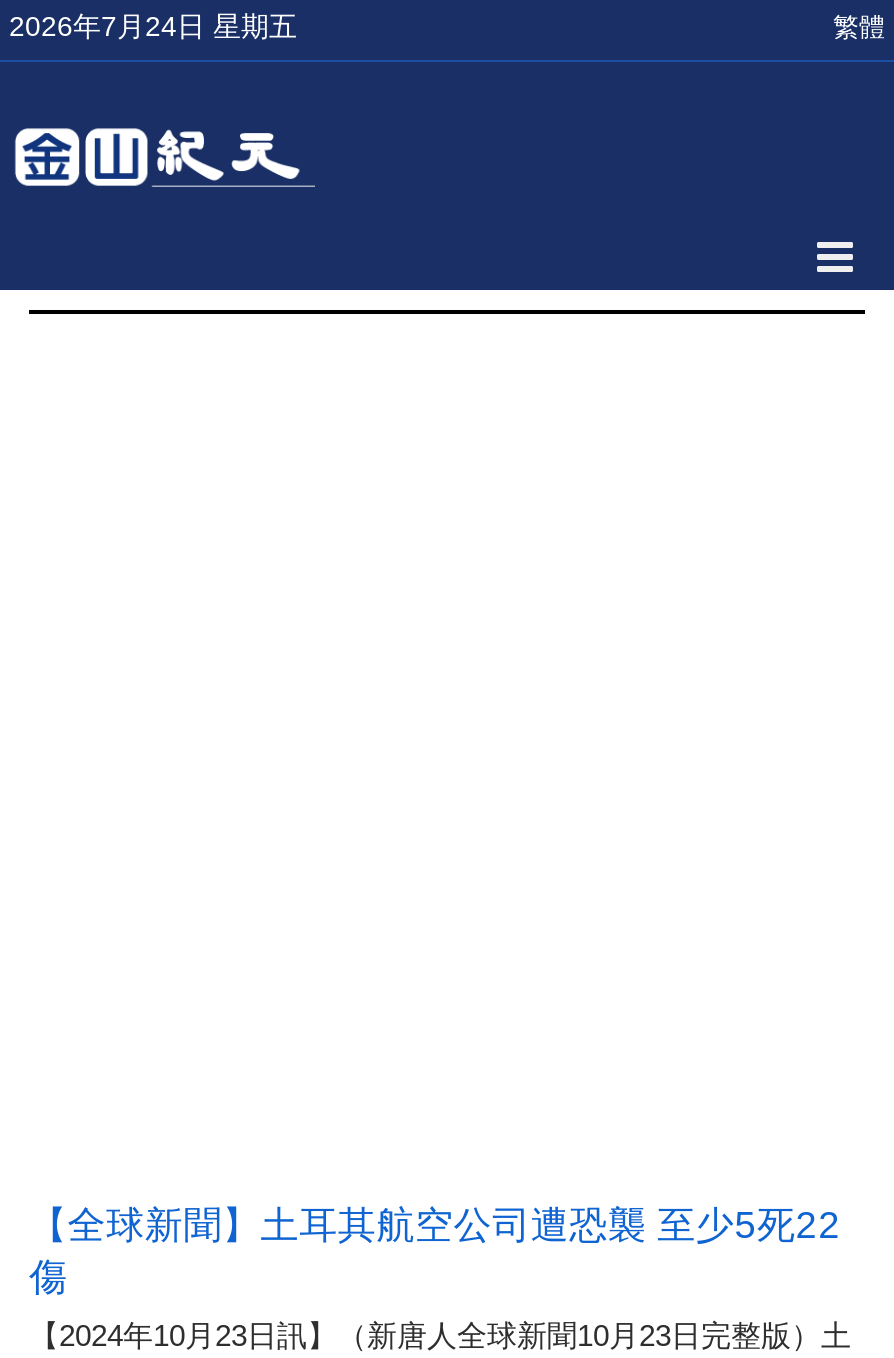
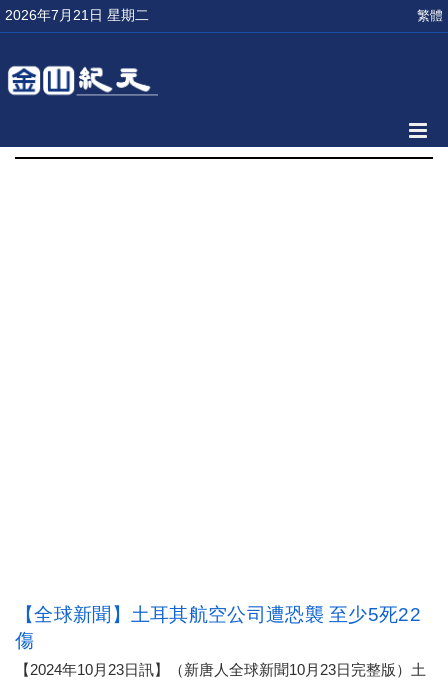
- 2026年7月24日 星期五
+ 2026年7月21日 星期二
